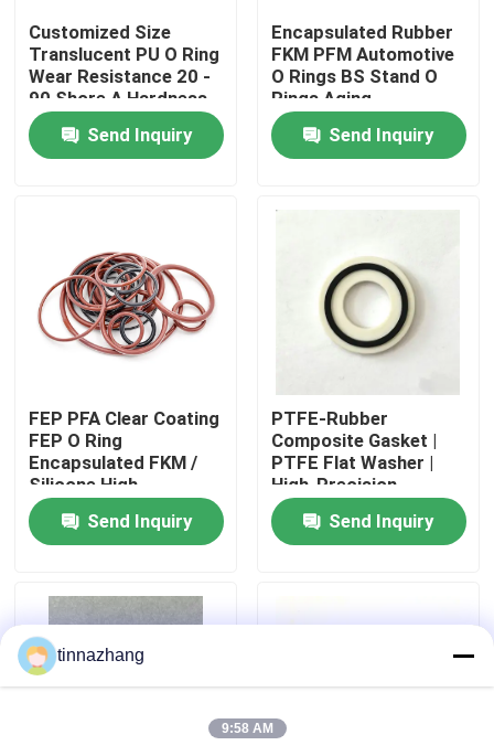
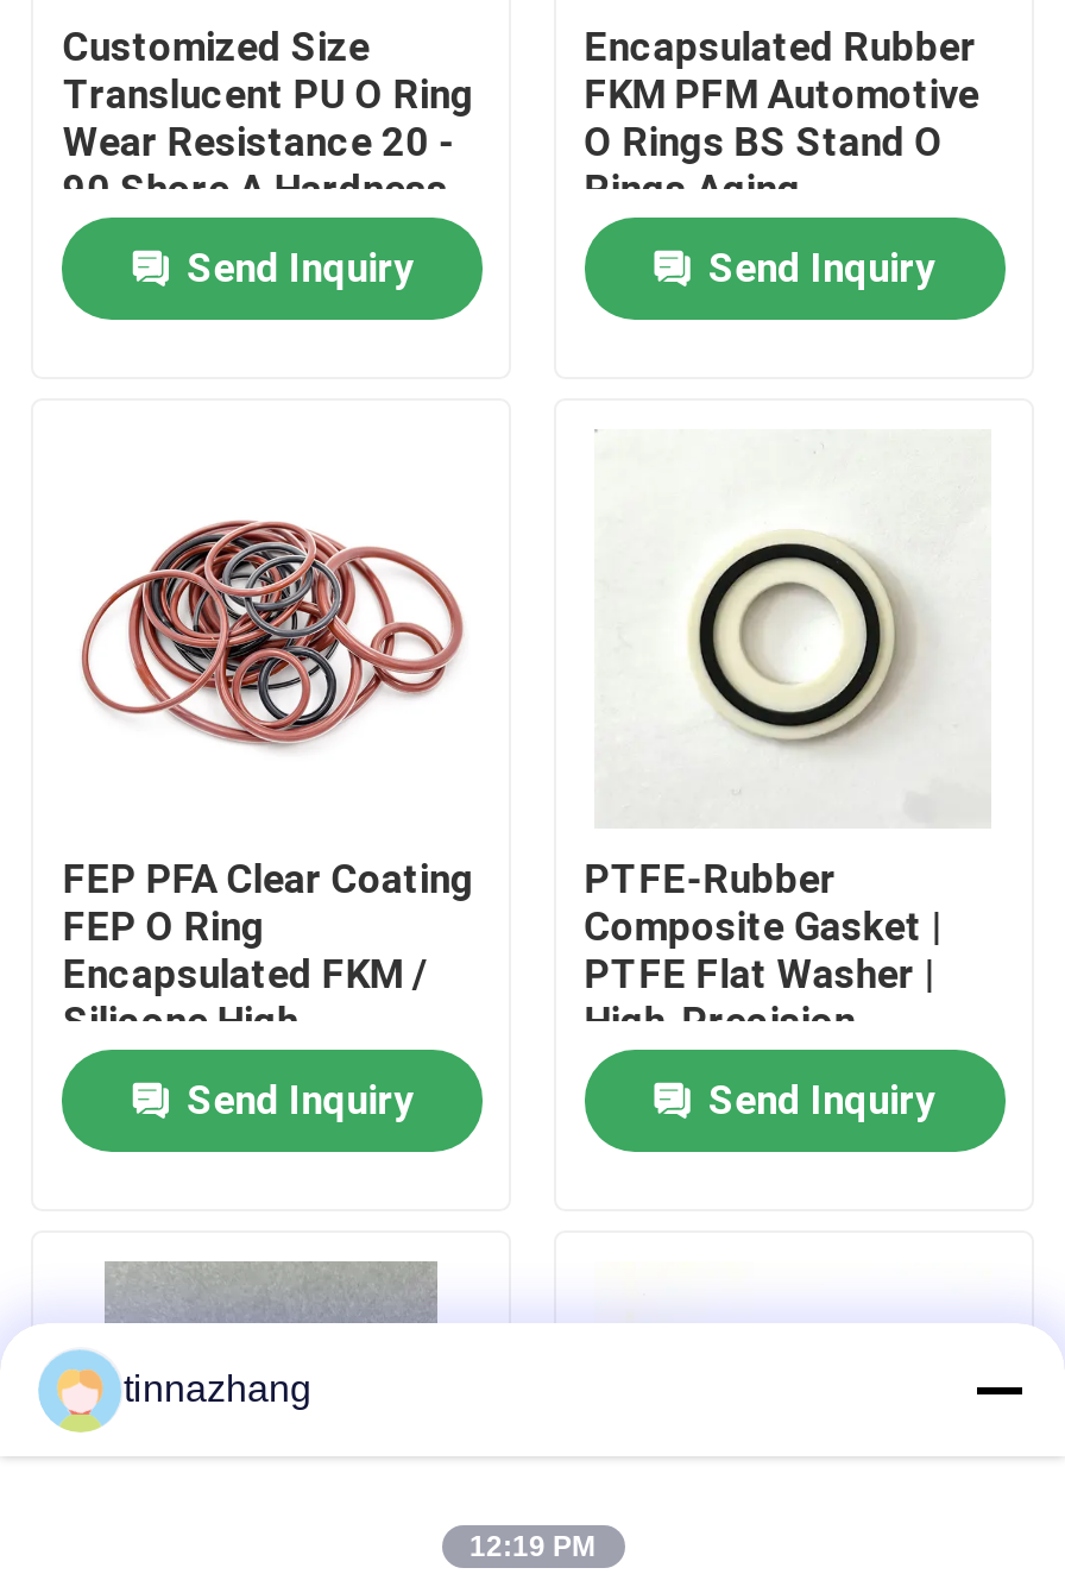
- 9:58 AM
+ 12:19 PM
